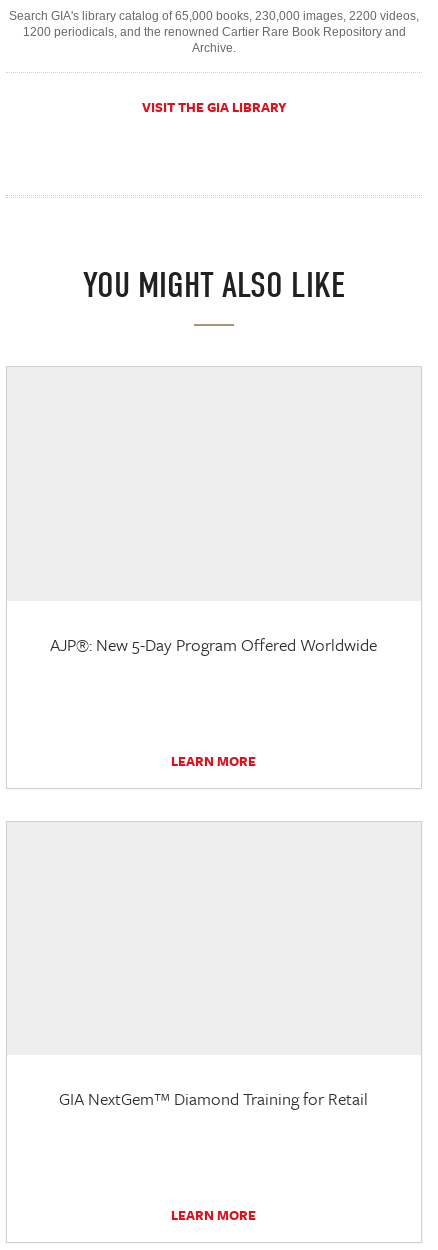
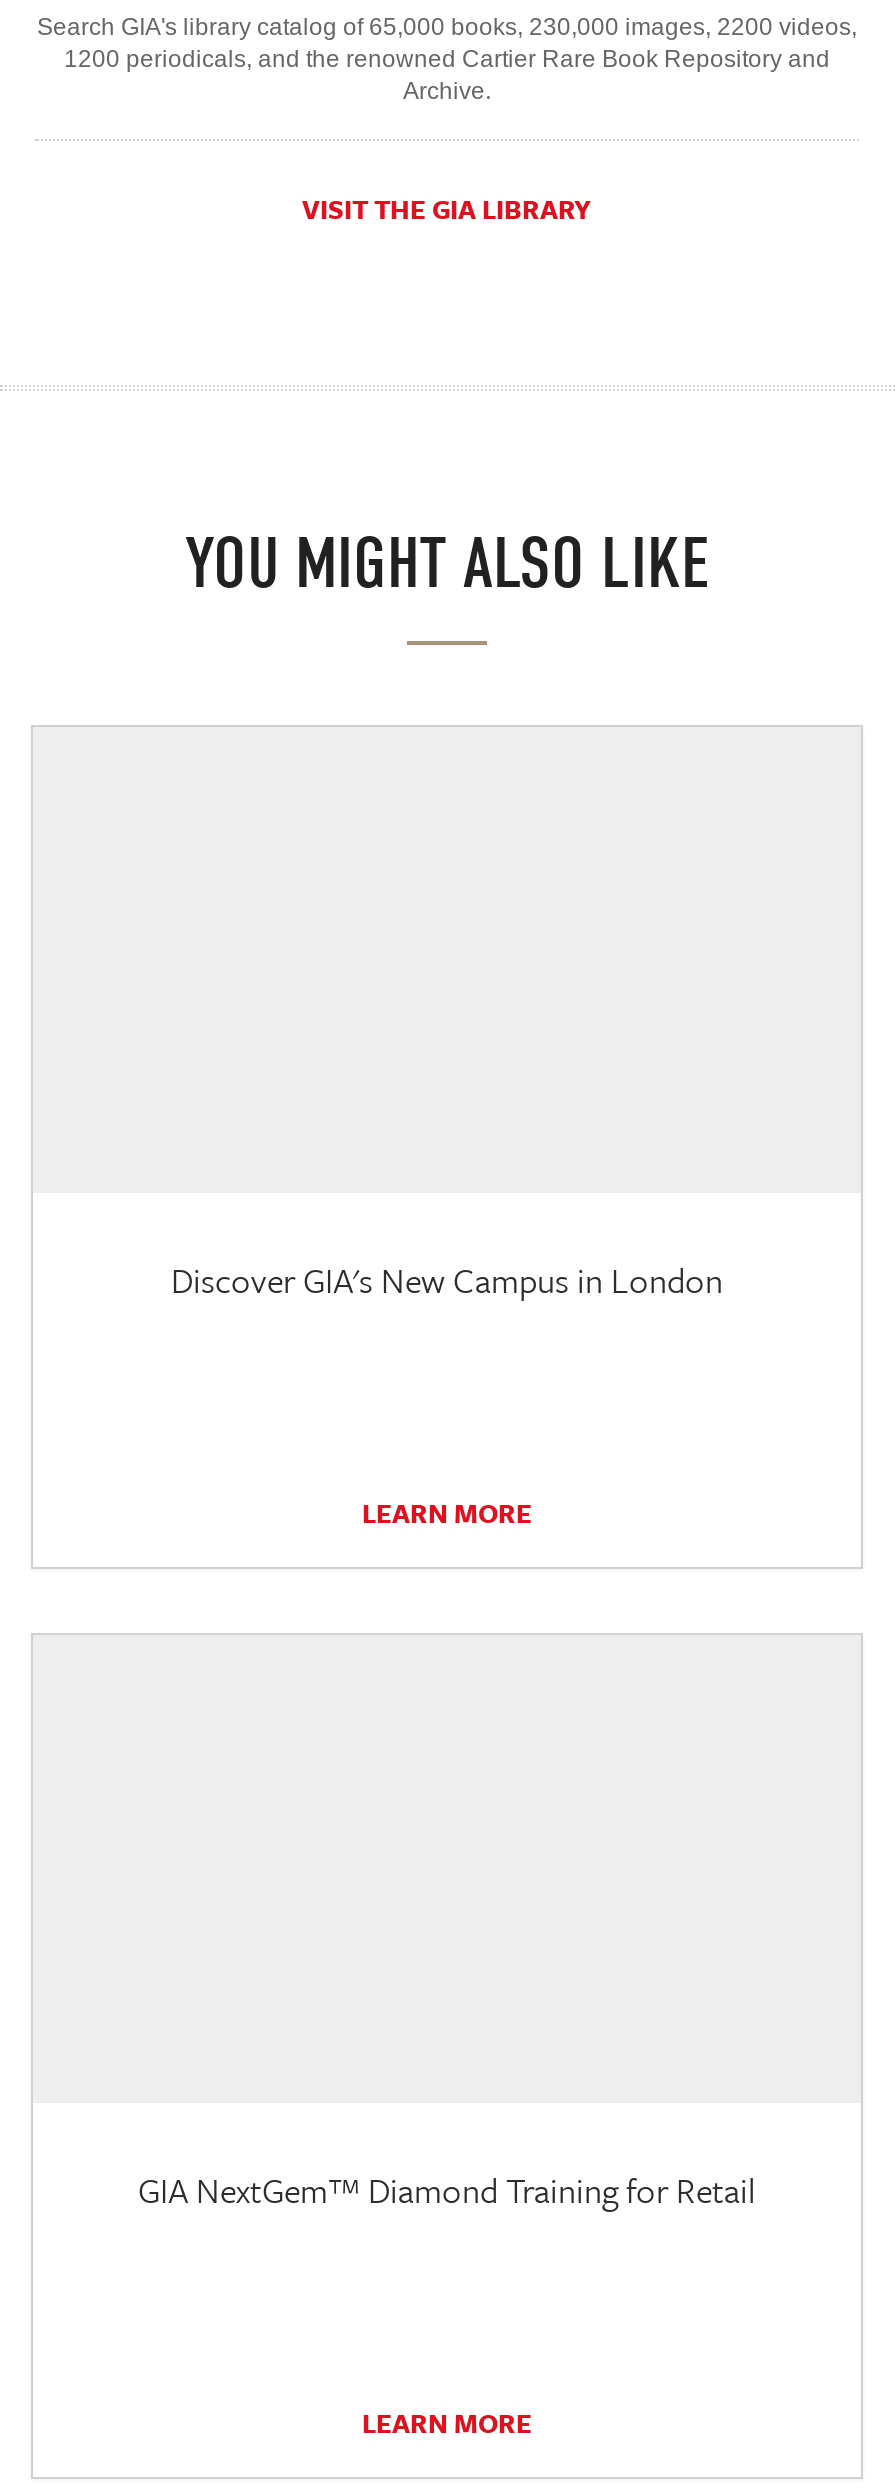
- AJP®: New 5-Day Program Offered Worldwide
+ Discover GIA's New Campus in London
